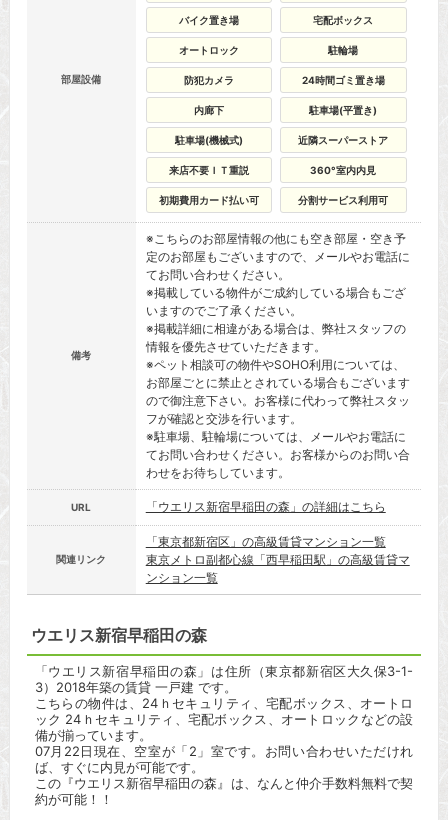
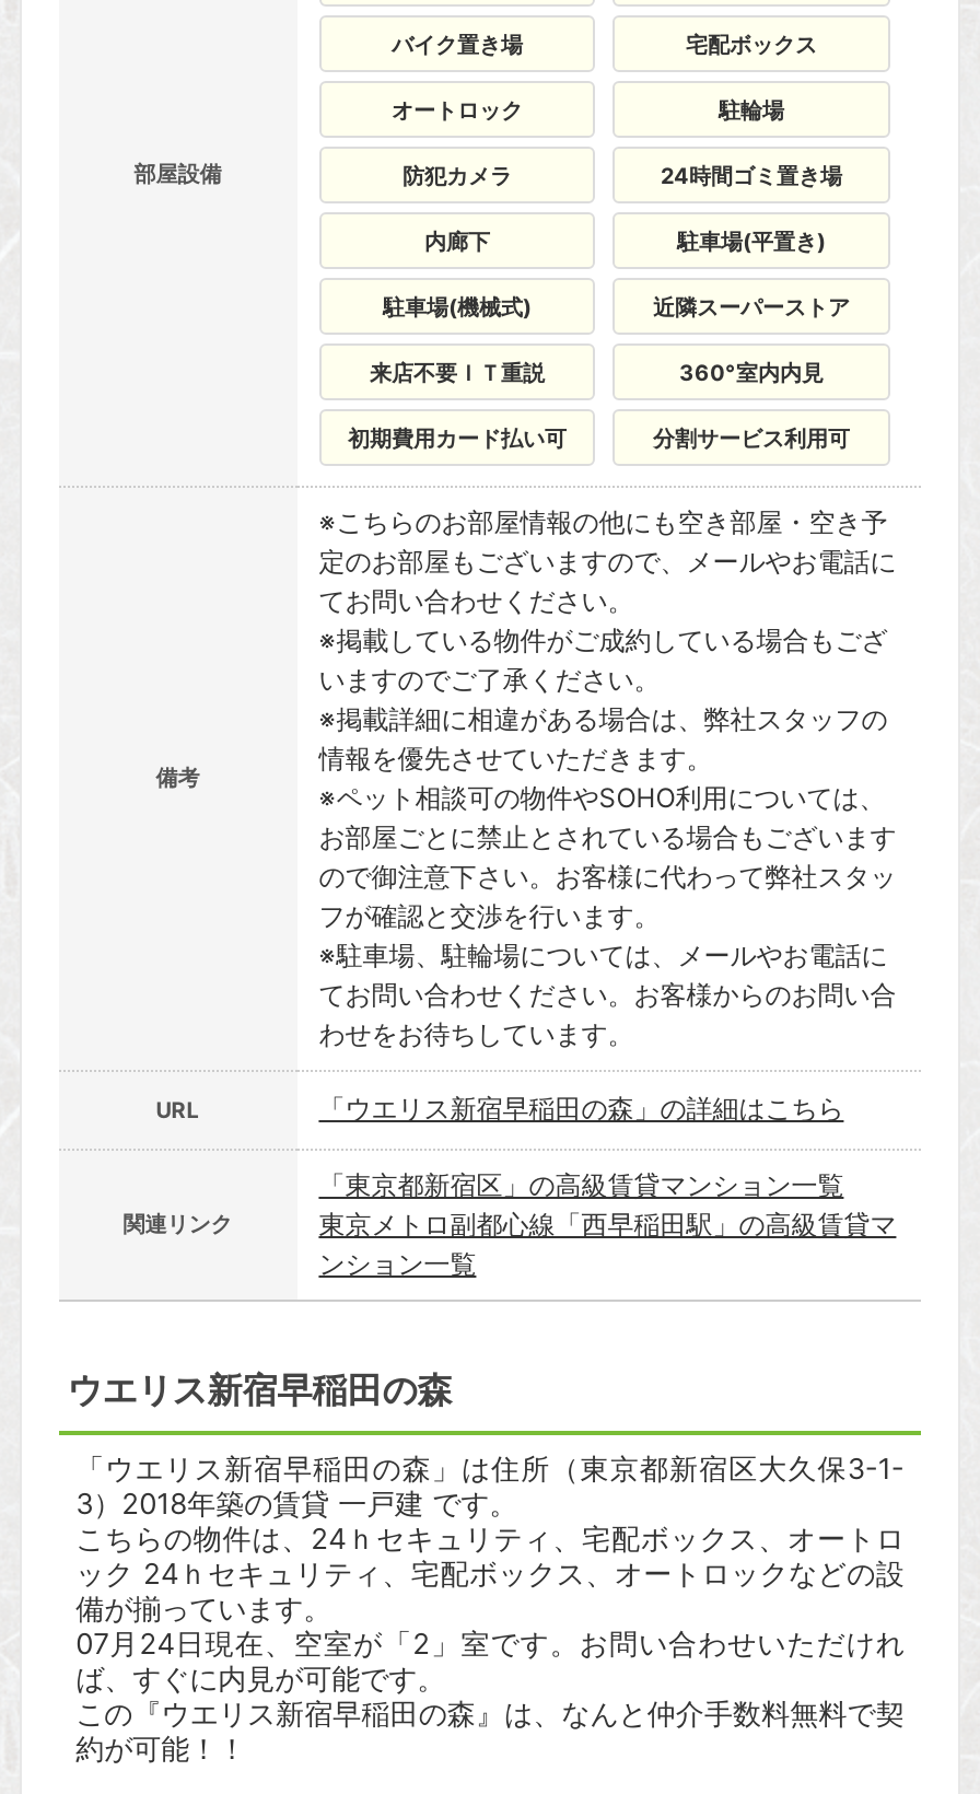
- 07月22日現在、空室が「2」室です。お問い合わせいただけれ
+ 07月24日現在、空室が「2」室です。お問い合わせいただけれ
